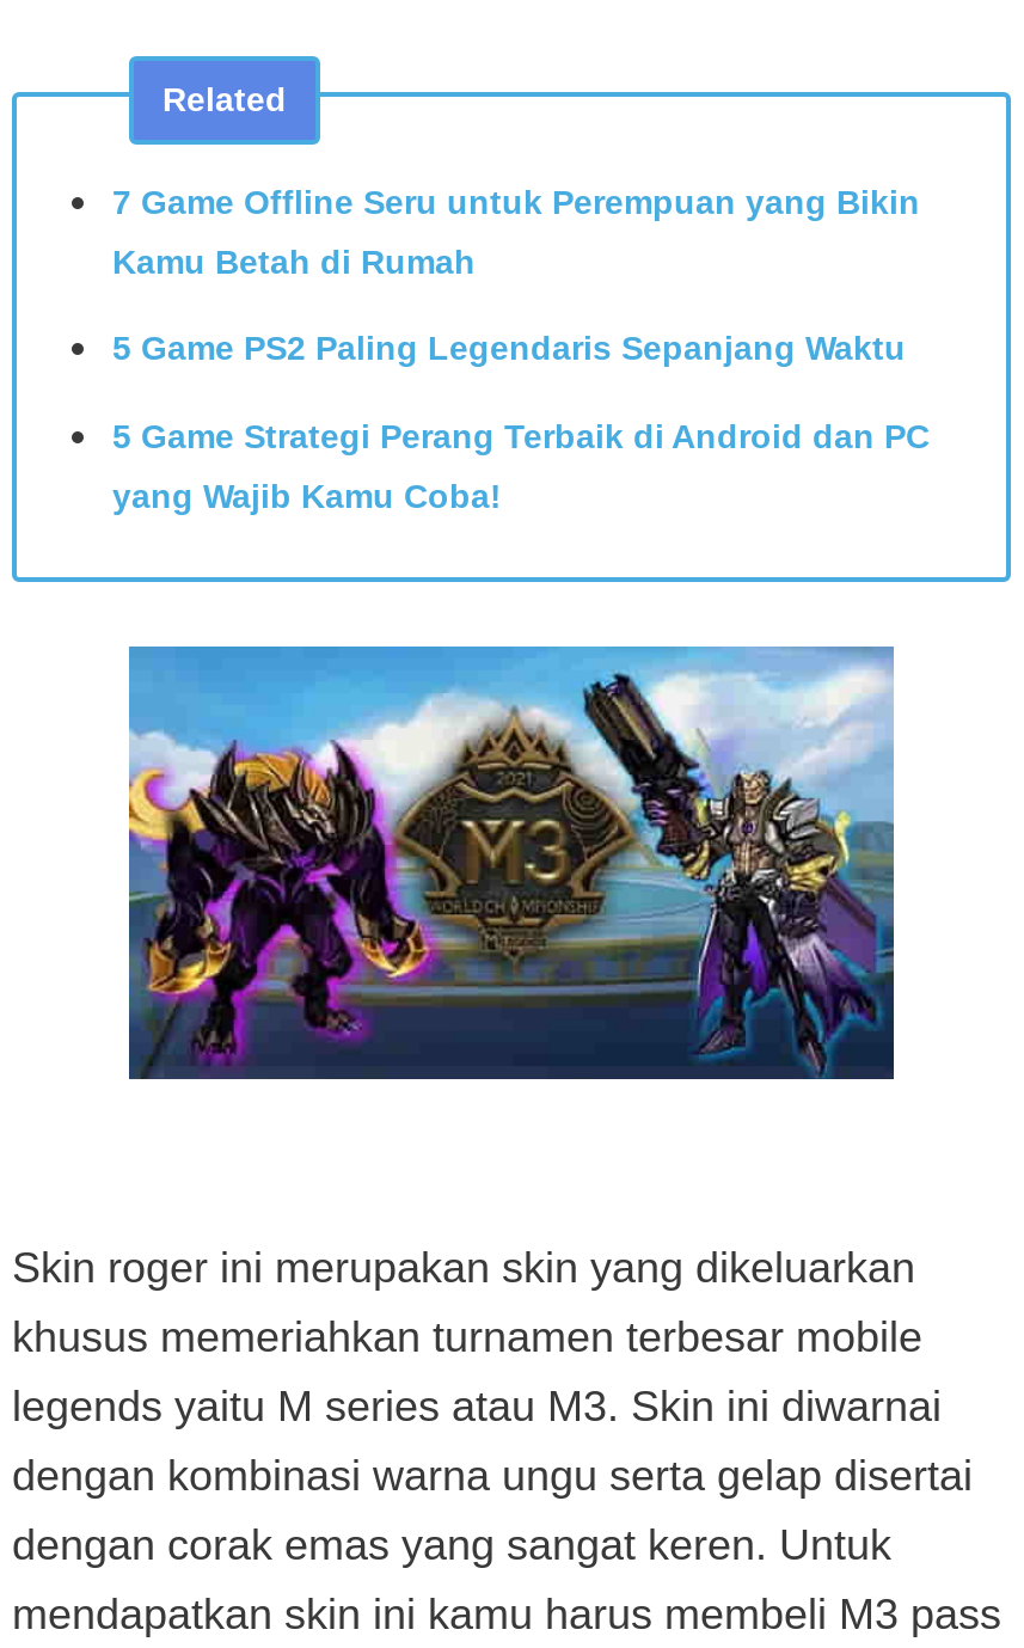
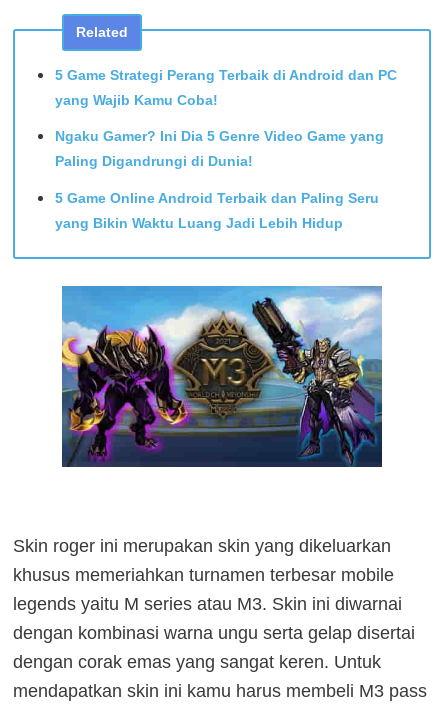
- 7 Game Offline Seru untuk Perempuan yang Bikin
- Kamu Betah di Rumah
- 5 Game PS2 Paling Legendaris Sepanjang Waktu

moved up: 5 Game Strategi Perang Terbaik di Android dan PC | yang Wajib Kamu Coba!

+ Ngaku Gamer? Ini Dia 5 Genre Video Game yang
+ Paling Digandrungi di Dunia!
+ 5 Game Online Android Terbaik dan Paling Seru
+ yang Bikin Waktu Luang Jadi Lebih Hidup
